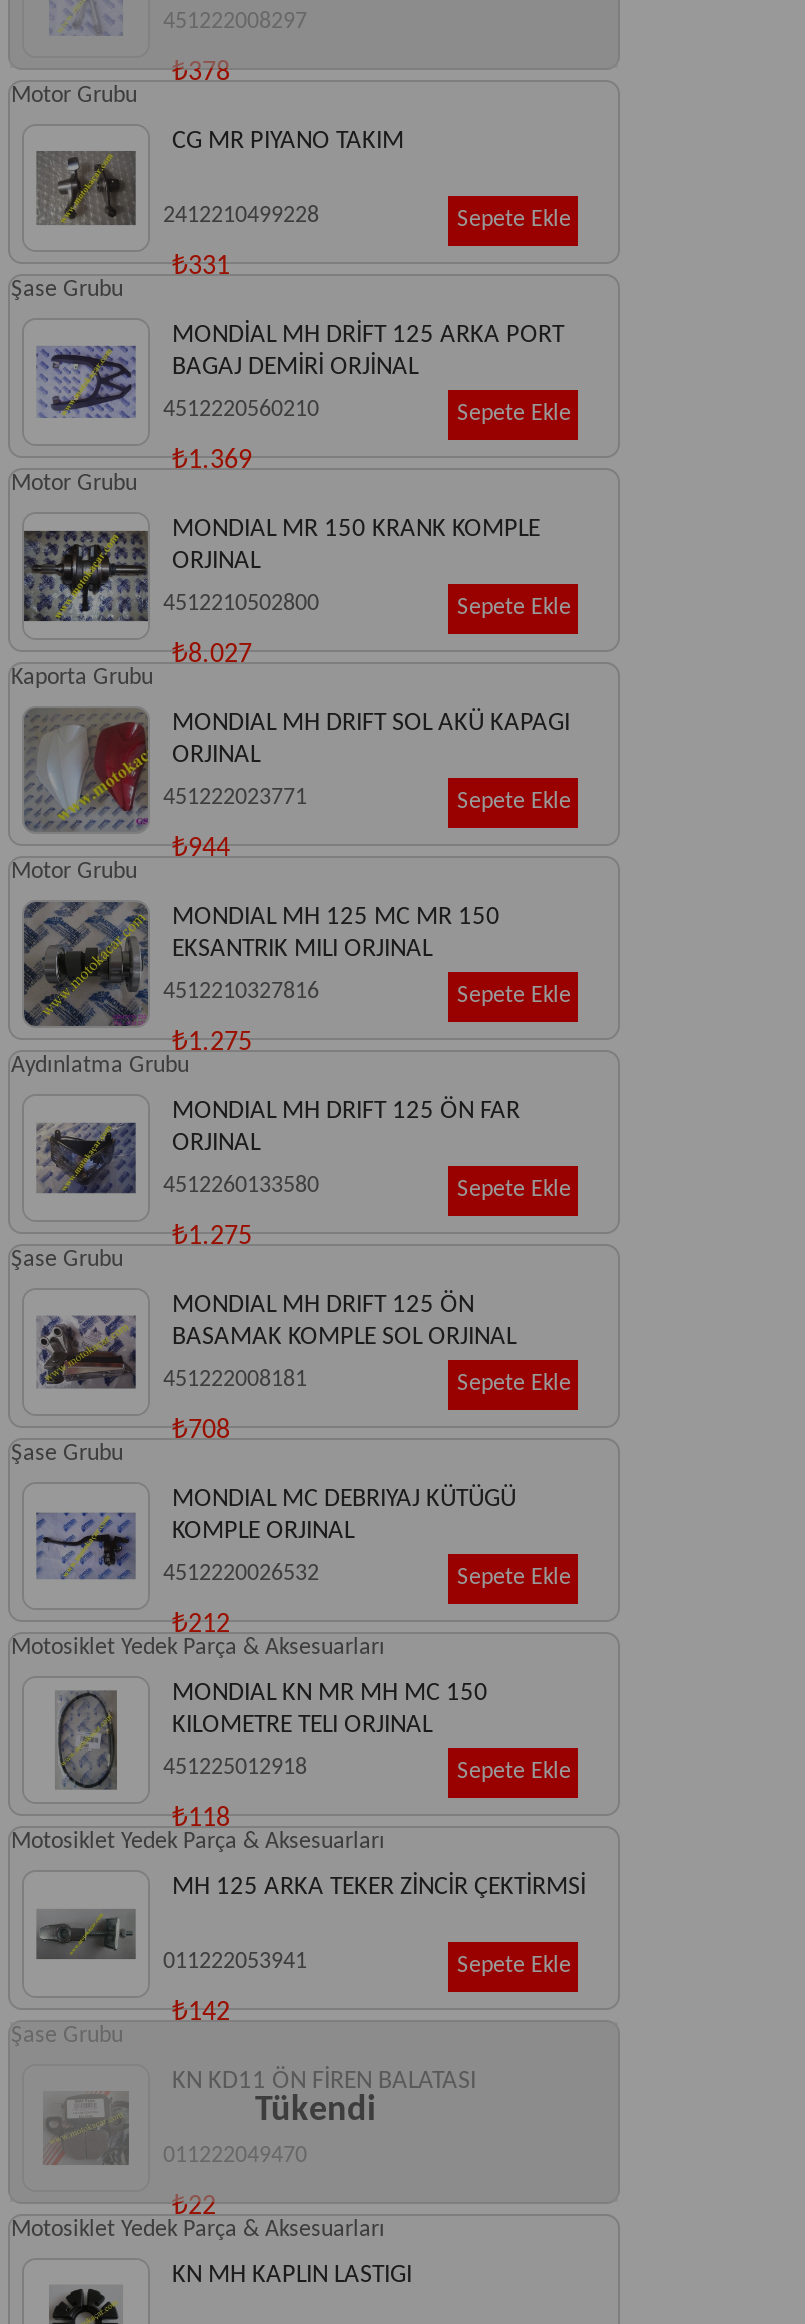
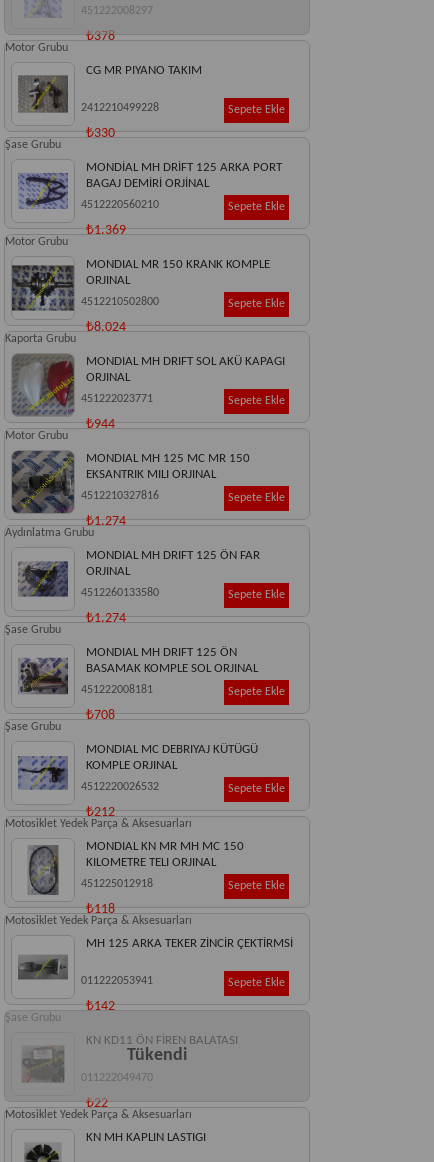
- ₺331
+ ₺330

- ₺8.027
+ ₺8.024

- ₺1.275
+ ₺1.274

- ₺1.275
+ ₺1.274
